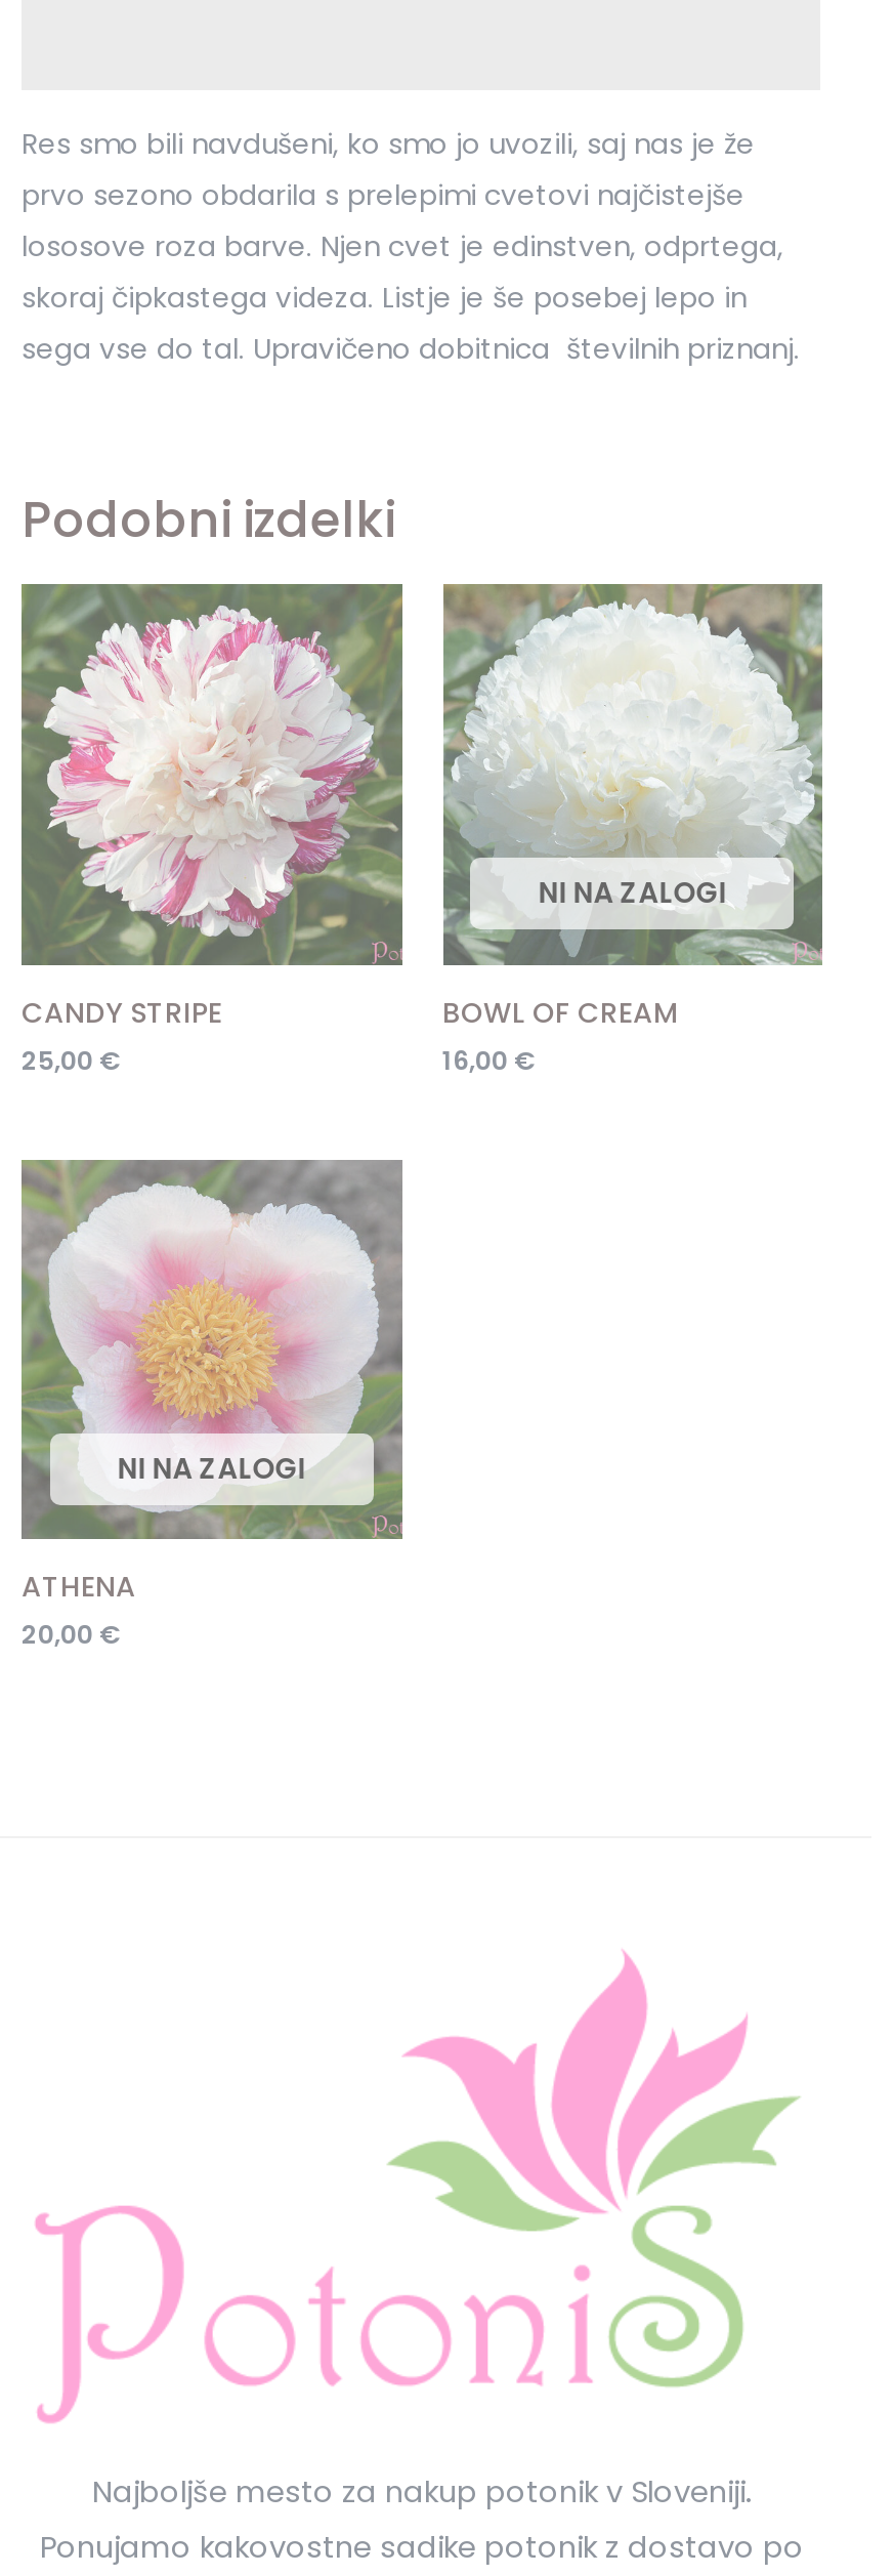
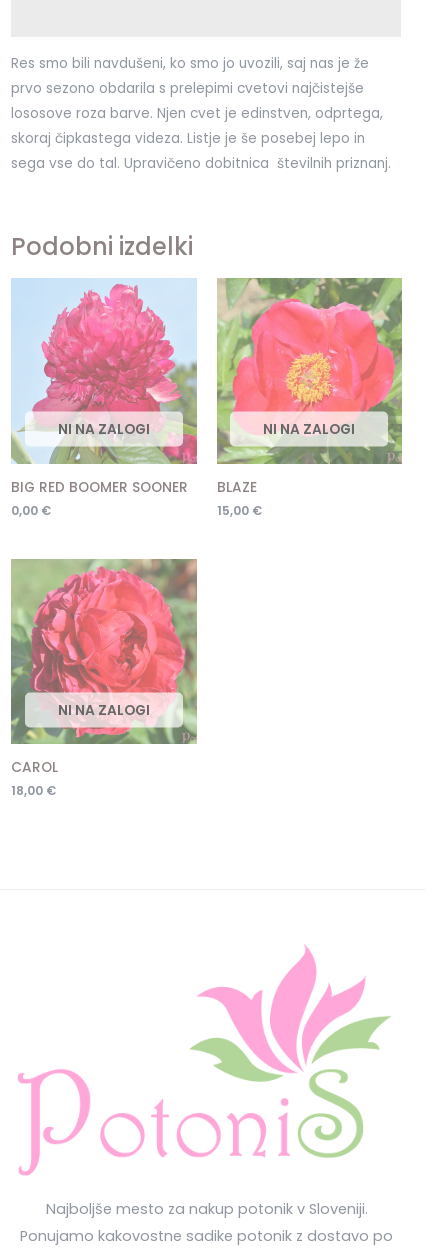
- [image]
- CANDY STRIPE
- 25,00 €
+ [image]
+ BIG RED BOOMER SOONER
+ 0,00 €

- [image]
- BOWL OF CREAM
- 16,00 €
+ [image]
+ BLAZE
+ 15,00 €

- [image]
- ATHENA
- 20,00 €
+ [image]
+ CAROL
+ 18,00 €
